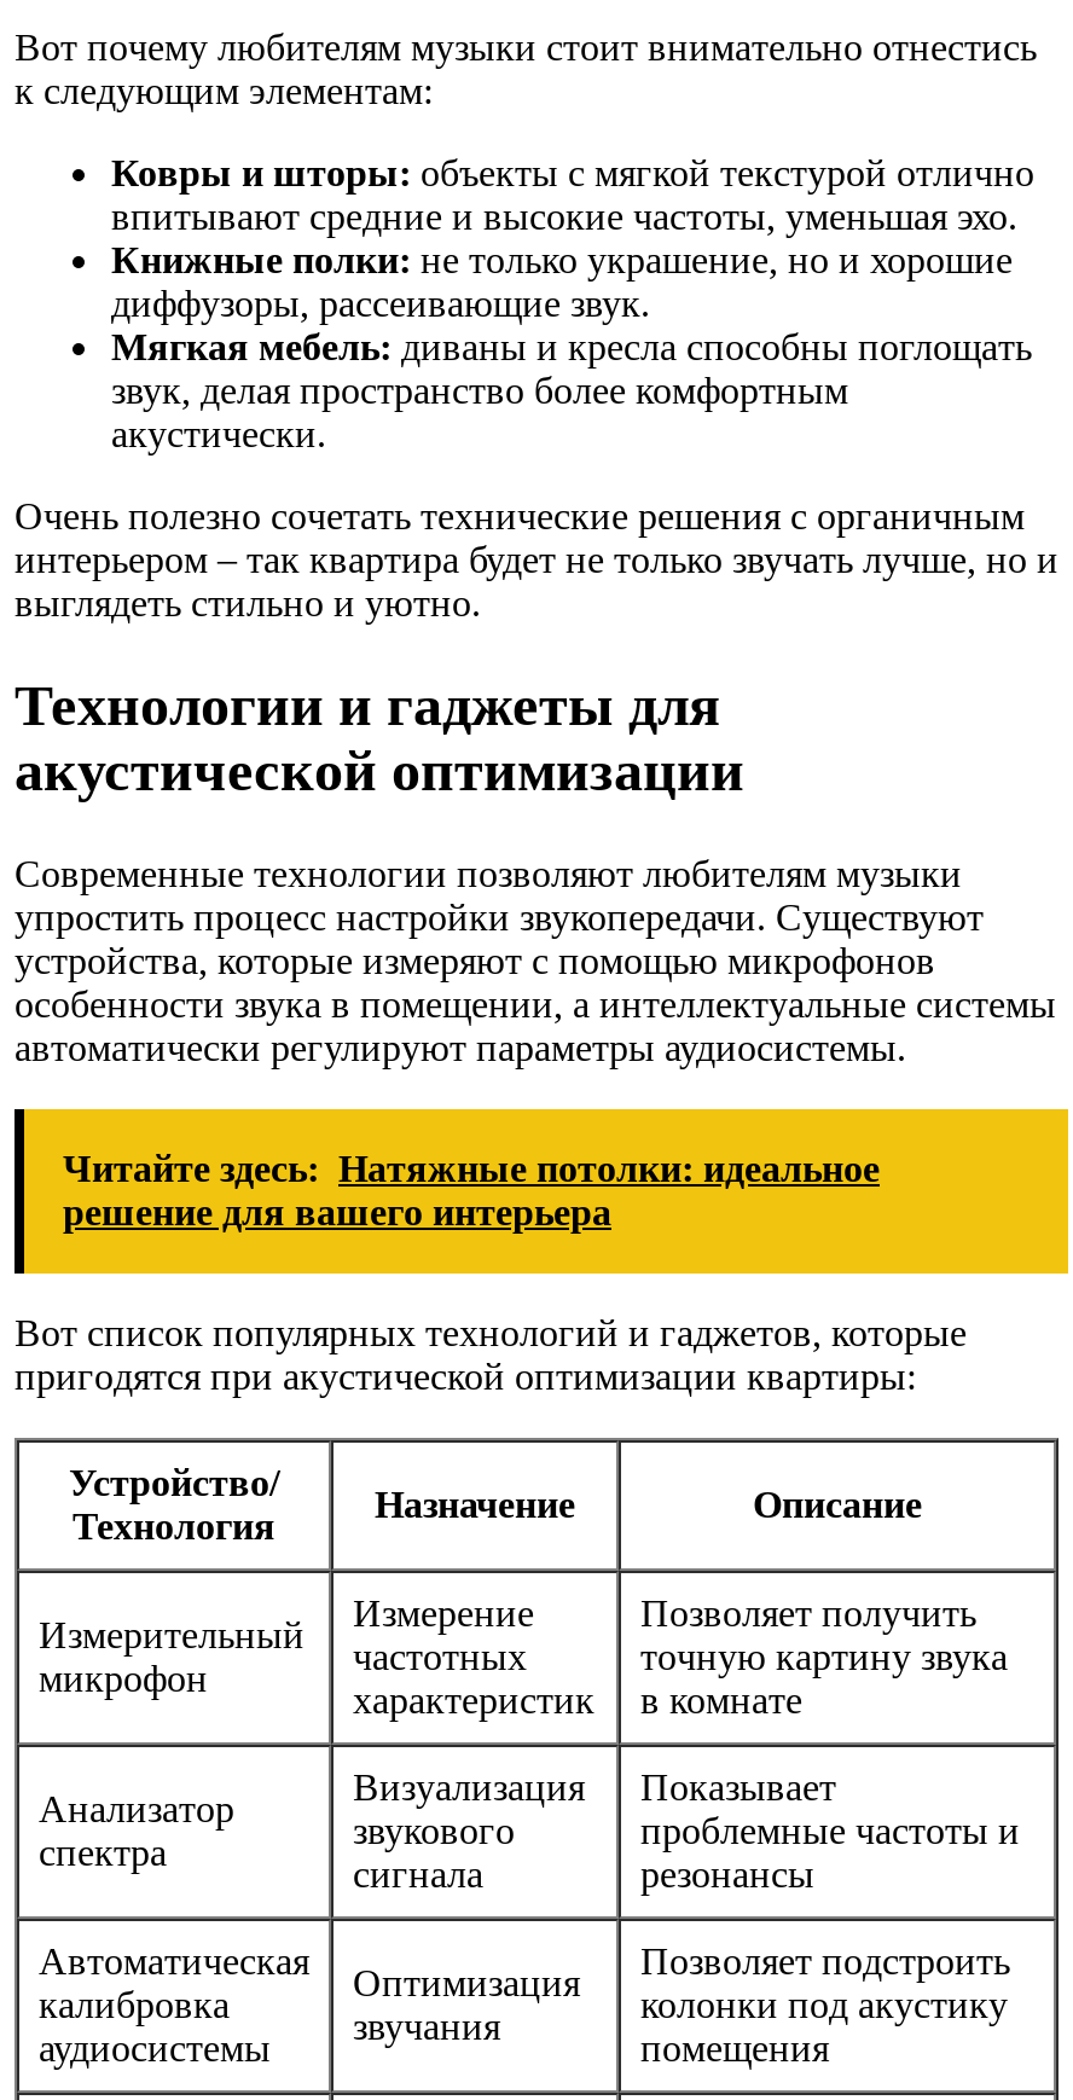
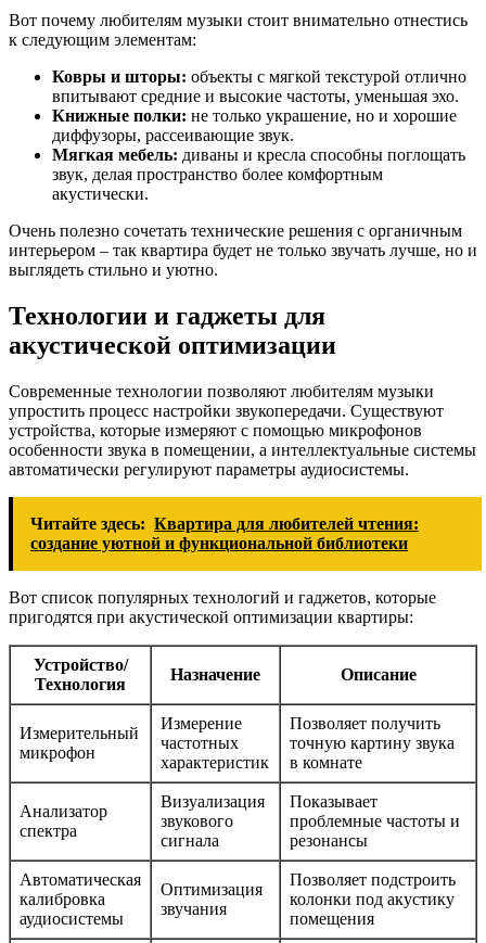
- Читайте здесь: Натяжные потолки: идеальное
- решение для вашего интерьера
+ Читайте здесь: Квартира для любителей чтения:
+ создание уютной и функциональной библиотеки
